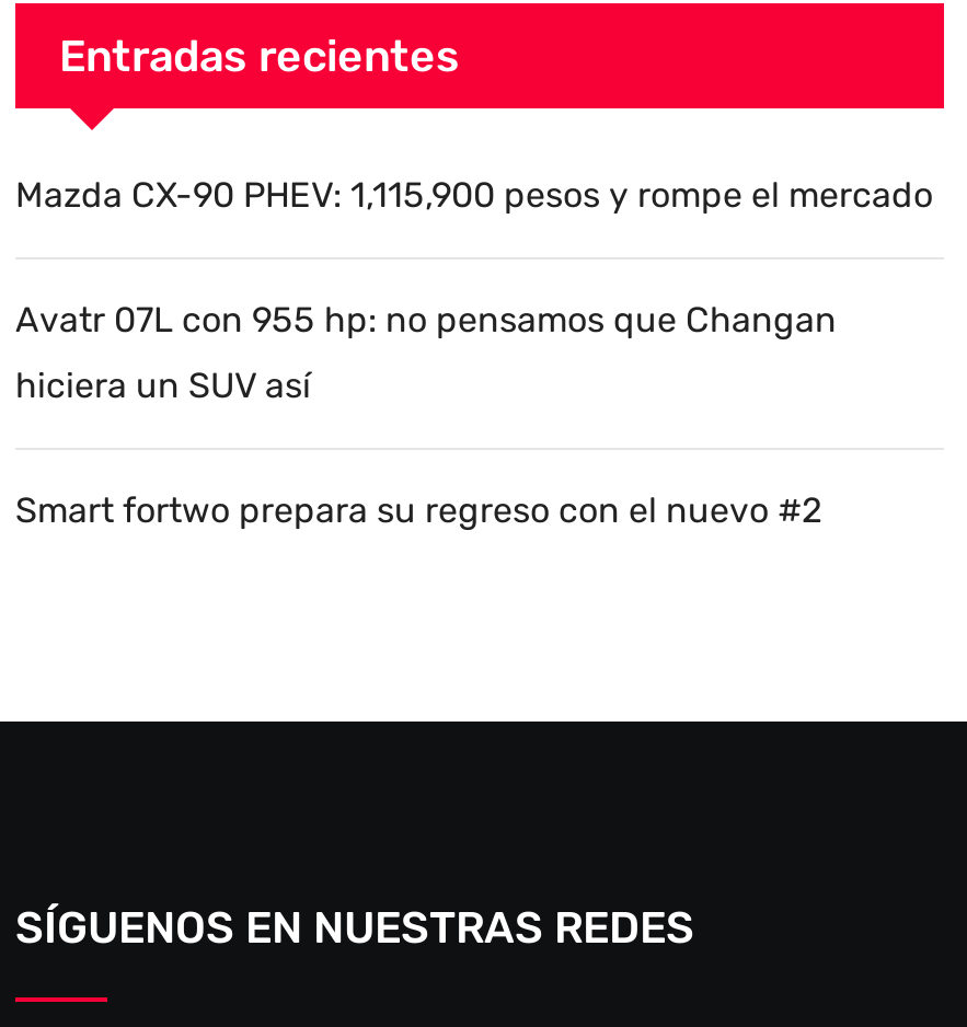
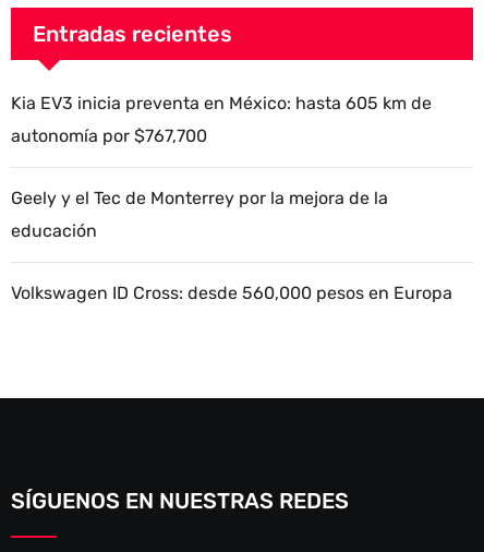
- Mazda CX-90 PHEV: 1,115,900 pesos y rompe el mercado
- Avatr 07L con 955 hp: no pensamos que Changan
- hiciera un SUV así
- Smart fortwo prepara su regreso con el nuevo #2
+ Kia EV3 inicia preventa en México: hasta 605 km de
+ autonomía por $767,700
+ Geely y el Tec de Monterrey por la mejora de la
+ educación
+ Volkswagen ID Cross: desde 560,000 pesos en Europa
